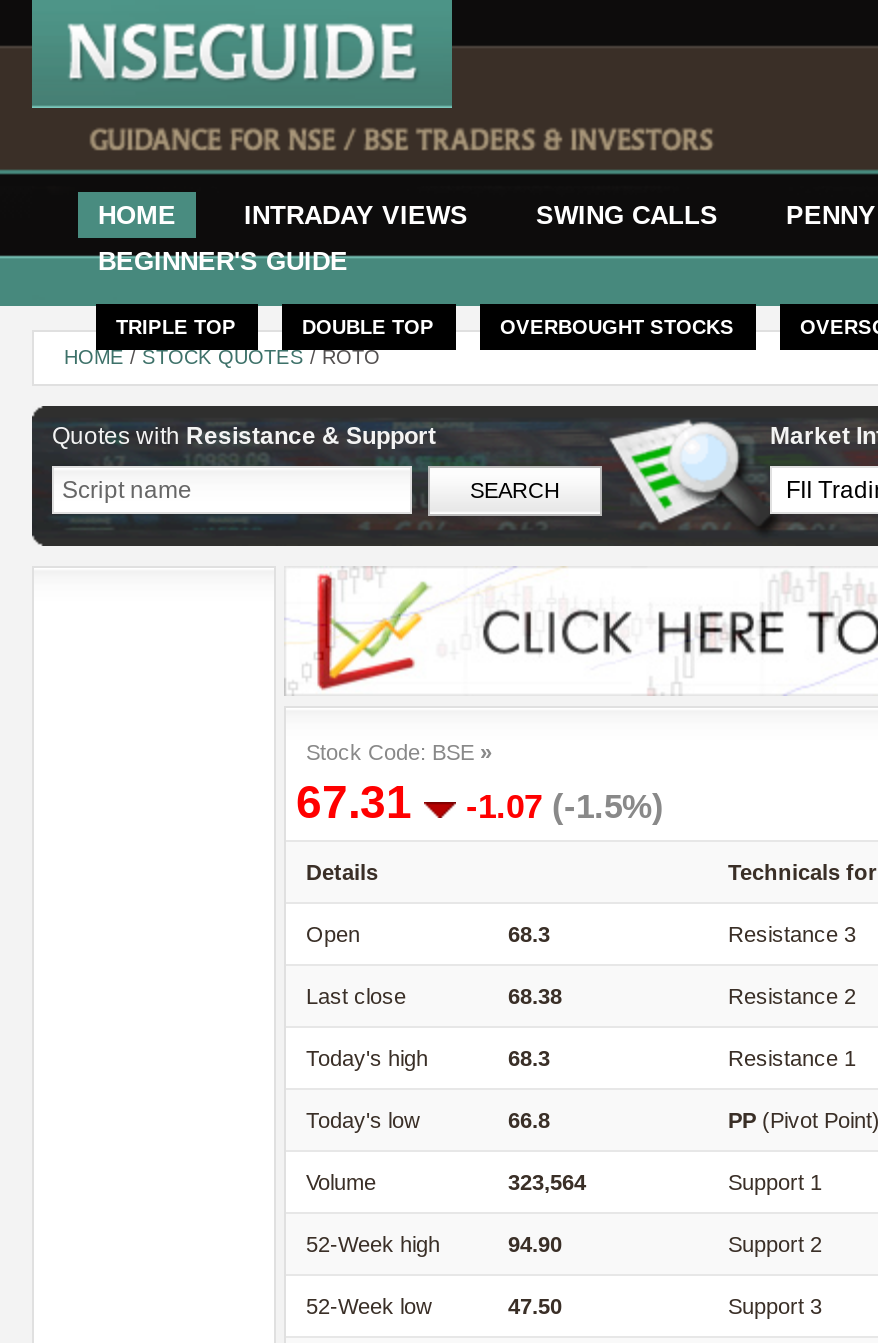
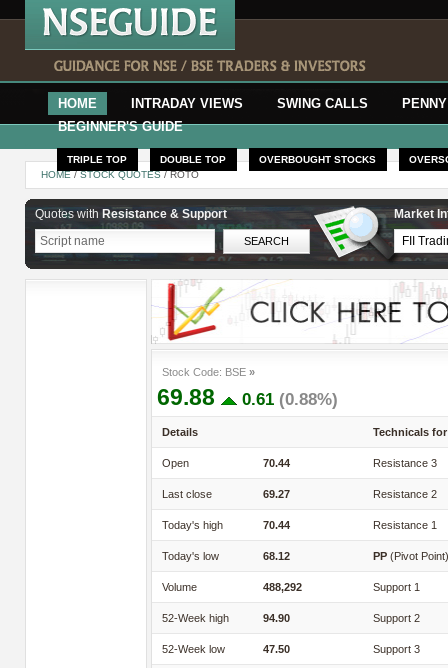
- 67.31
+ 69.88

- -1.07 (-1.5%)
+ 0.61 (0.88%)

- 68.3
+ 70.44

- 68.38
+ 69.27

- 68.3
+ 70.44

- 66.8
+ 68.12

- 323,564
+ 488,292
